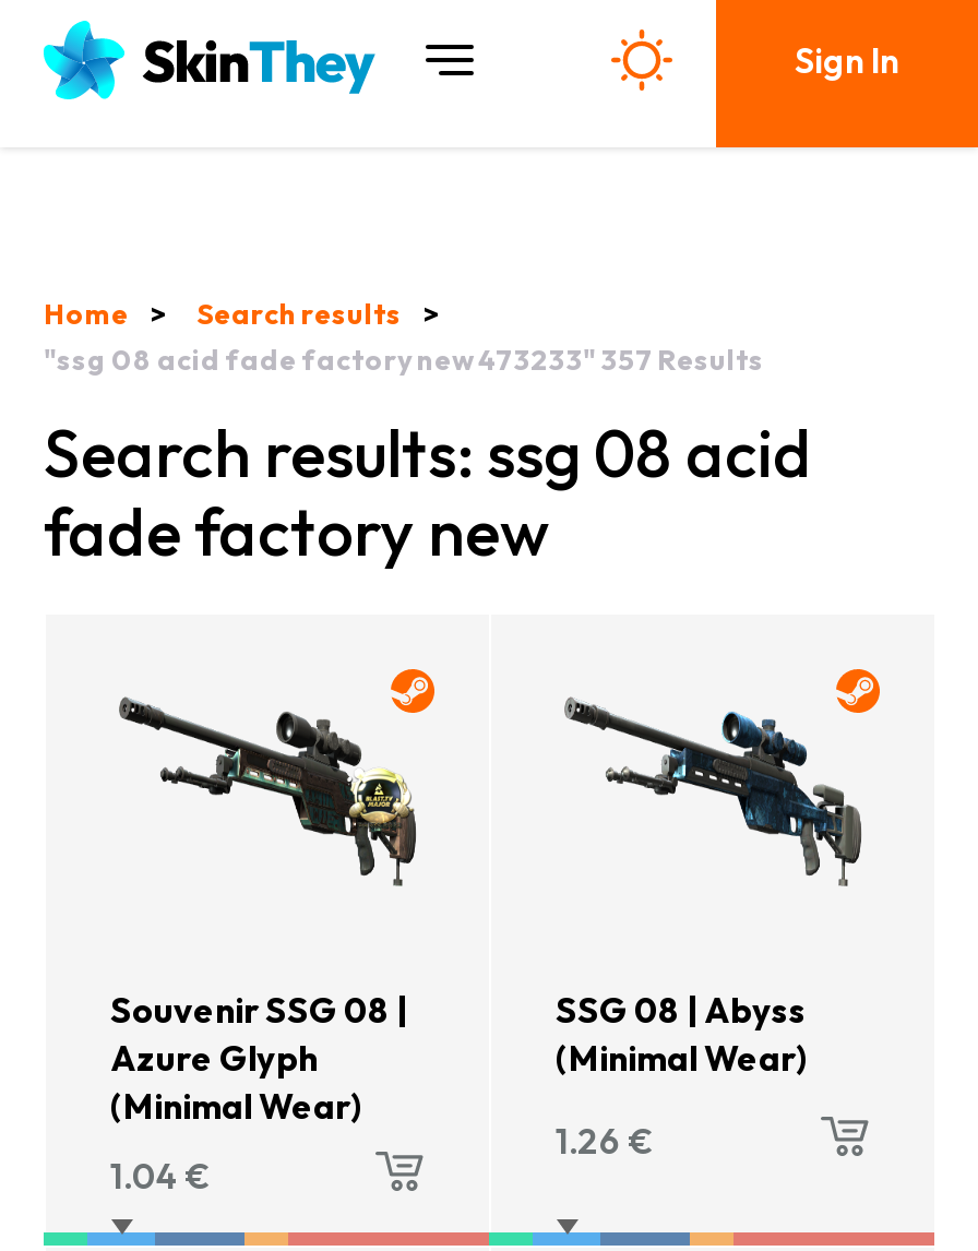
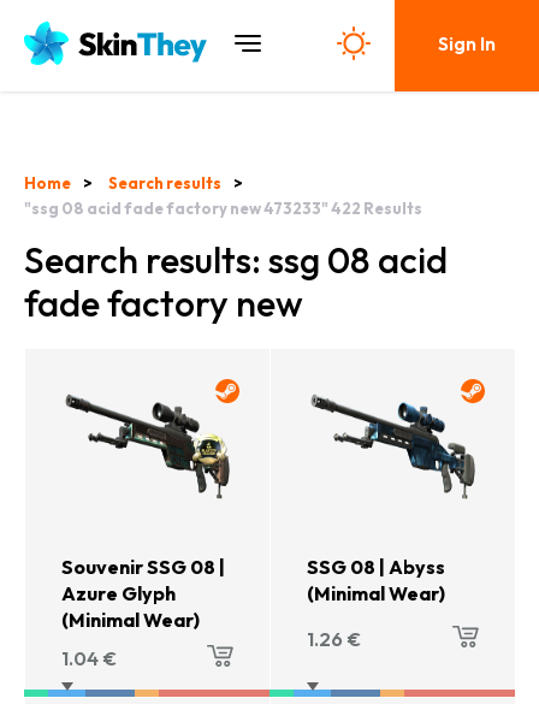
- "ssg 08 acid fade factory new 473233" 357 Results
+ "ssg 08 acid fade factory new 473233" 422 Results
